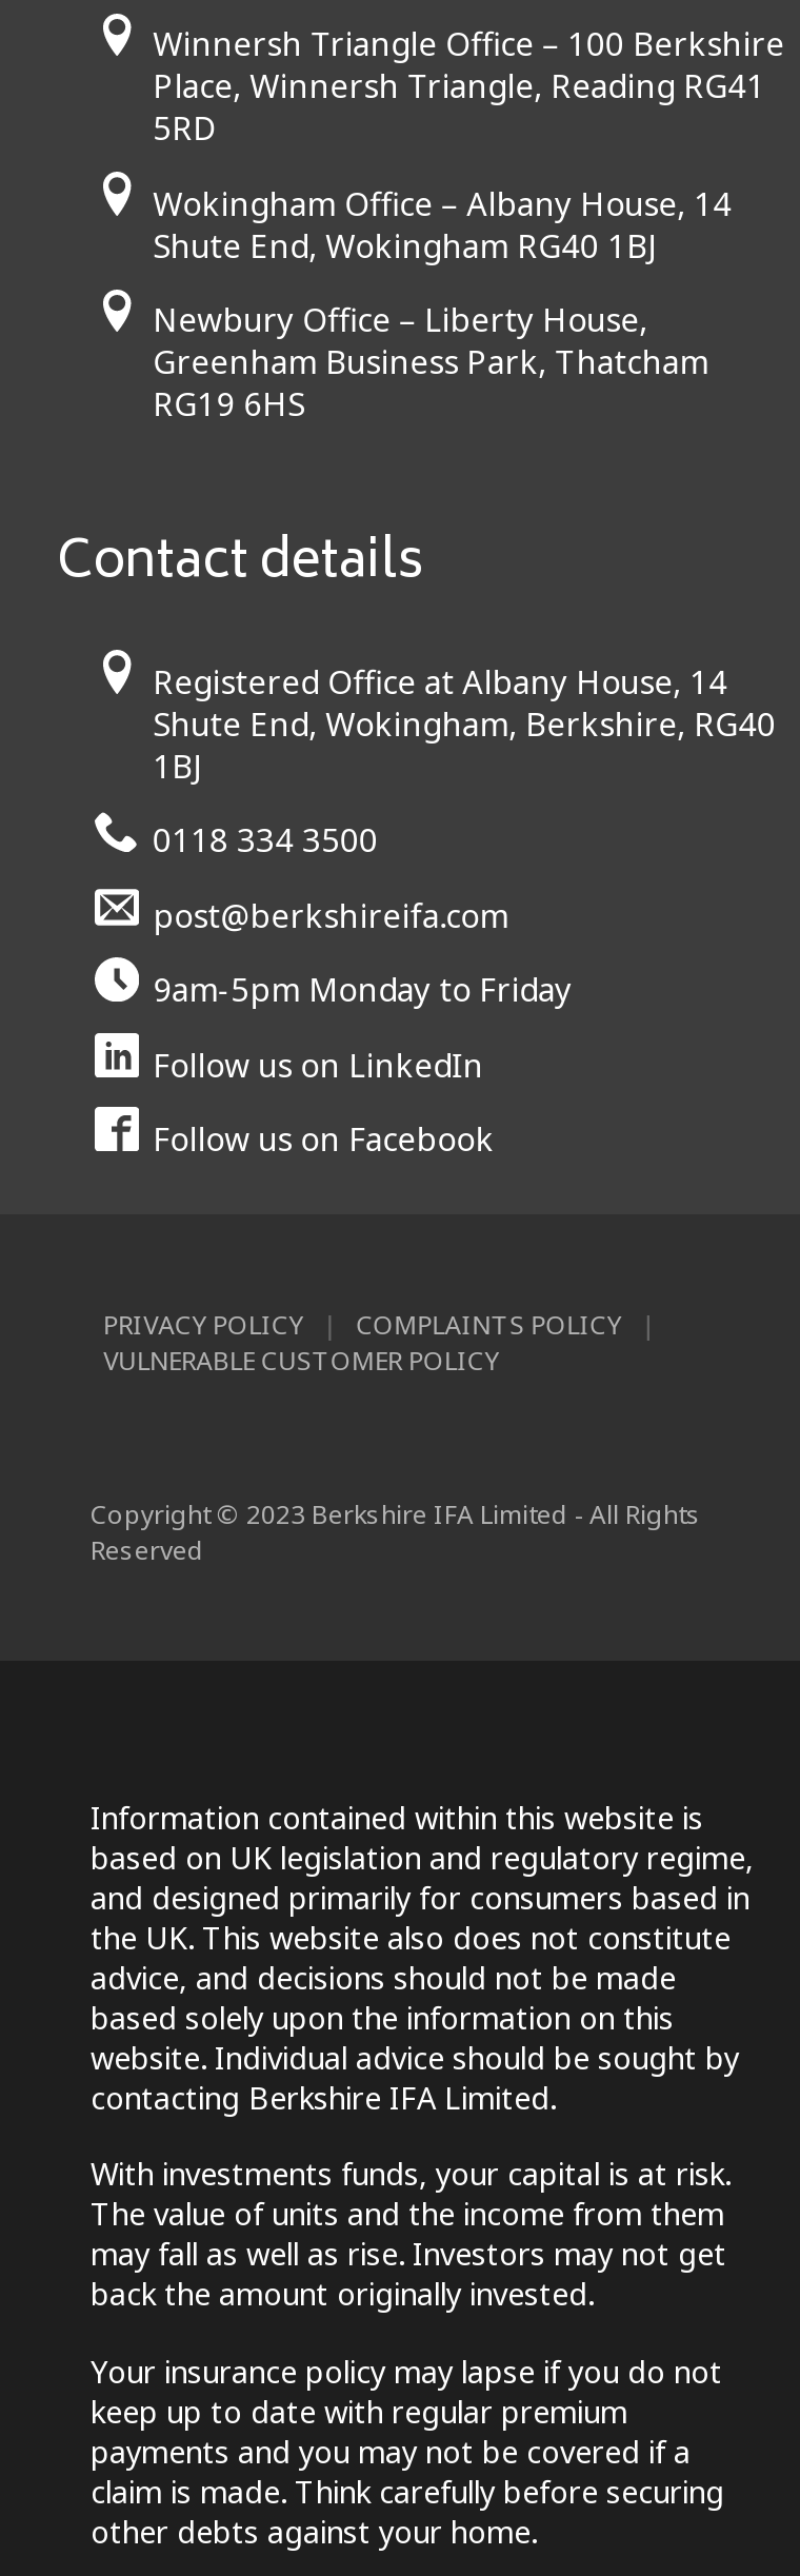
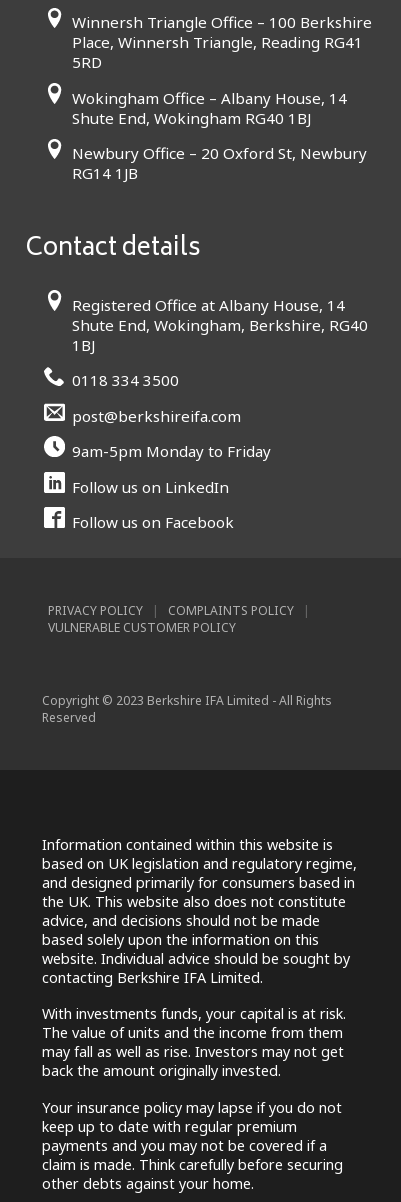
- Newbury Office – Liberty House,
- Greenham Business Park, Thatcham
- RG19 6HS
+ Newbury Office – 20 Oxford St, Newbury
+ RG14 1JB
